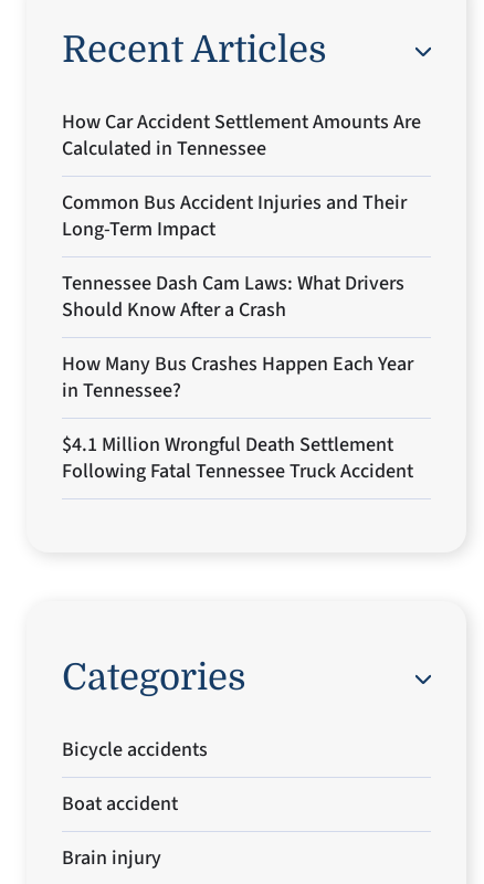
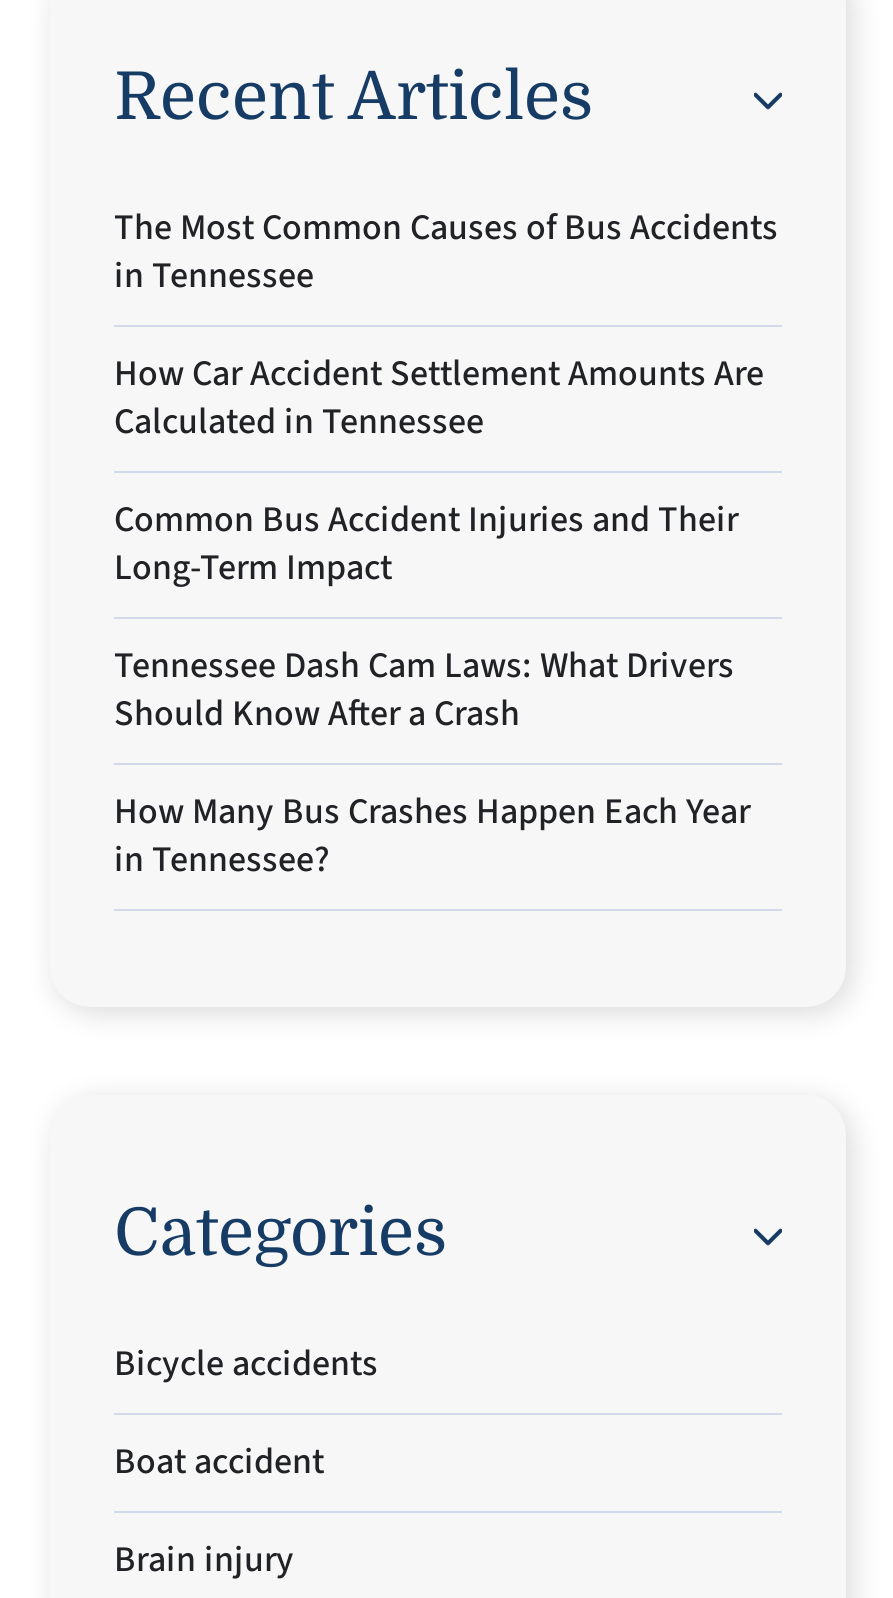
+ The Most Common Causes of Bus Accidents
+ in Tennessee

moved down: How Car Accident Settlement Amounts Are | Calculated in Tennessee | Common Bus Accident Injuries and Their | Long-Term Impact | Tennessee Dash Cam Laws: What Drivers | Should Know After a Crash | How Many Bus Crashes Happen Each Year | in Tennessee?

- $4.1 Million Wrongful Death Settlement
- Following Fatal Tennessee Truck Accident
